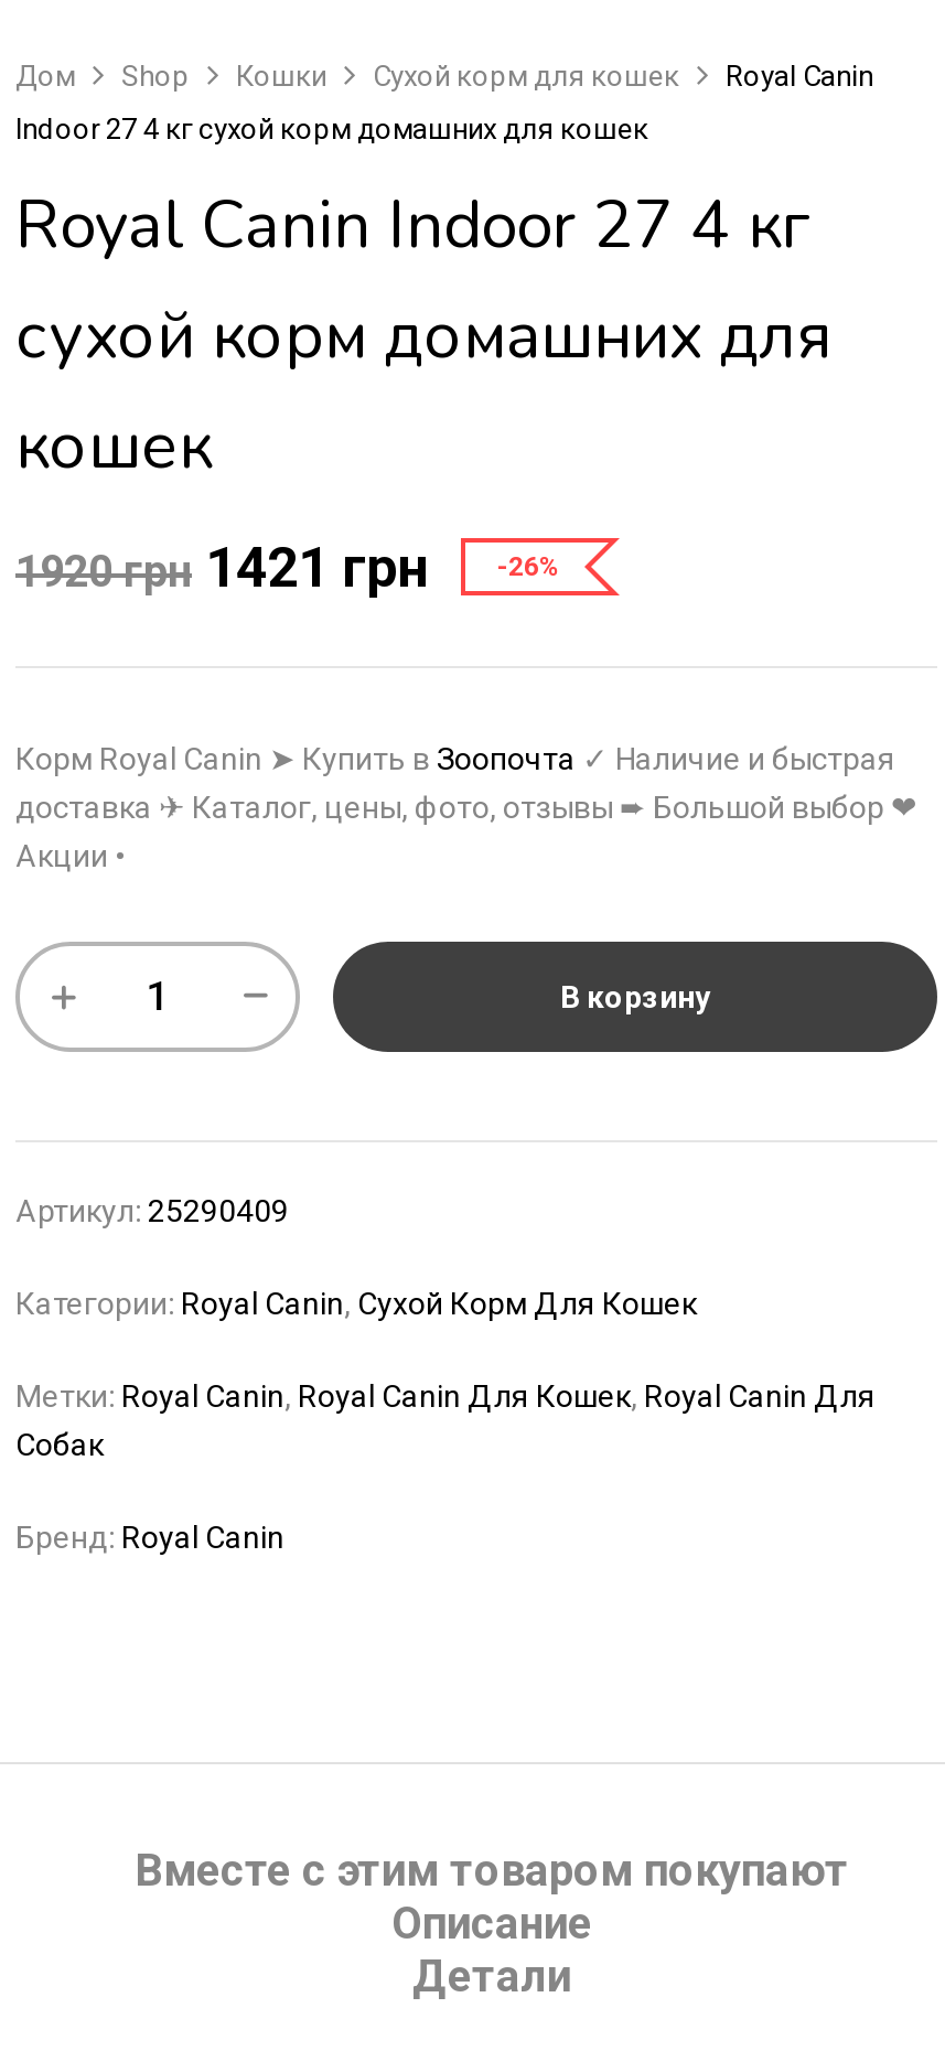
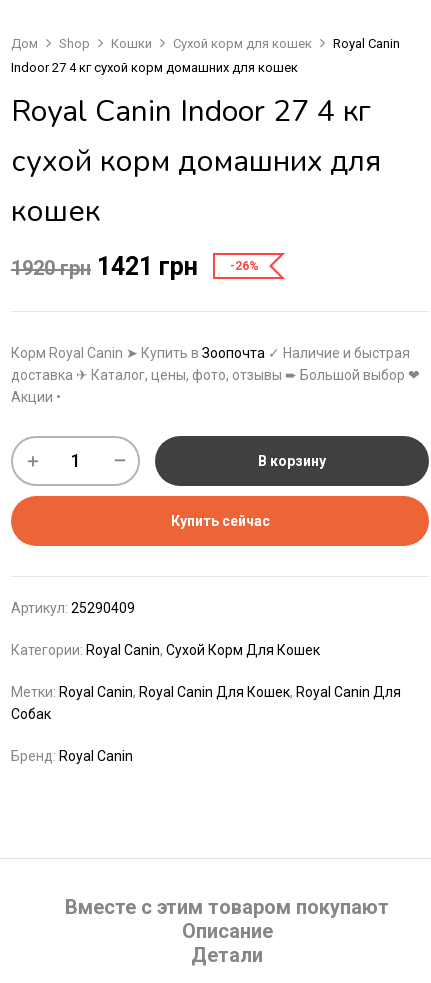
+ Купить сейчас
